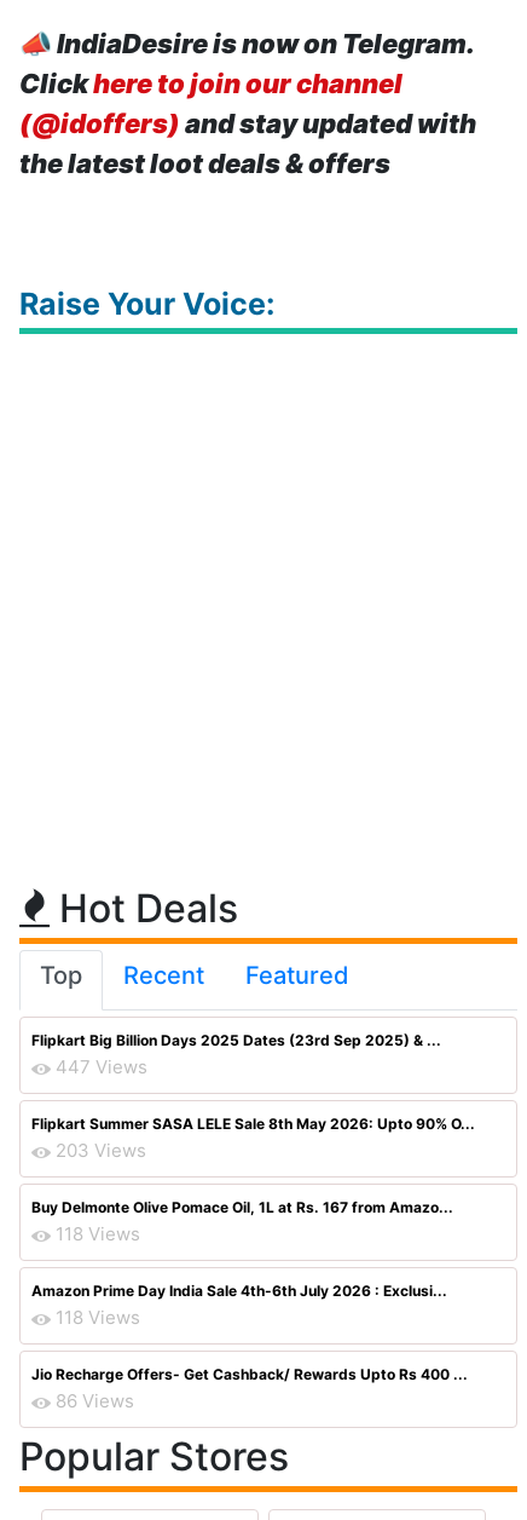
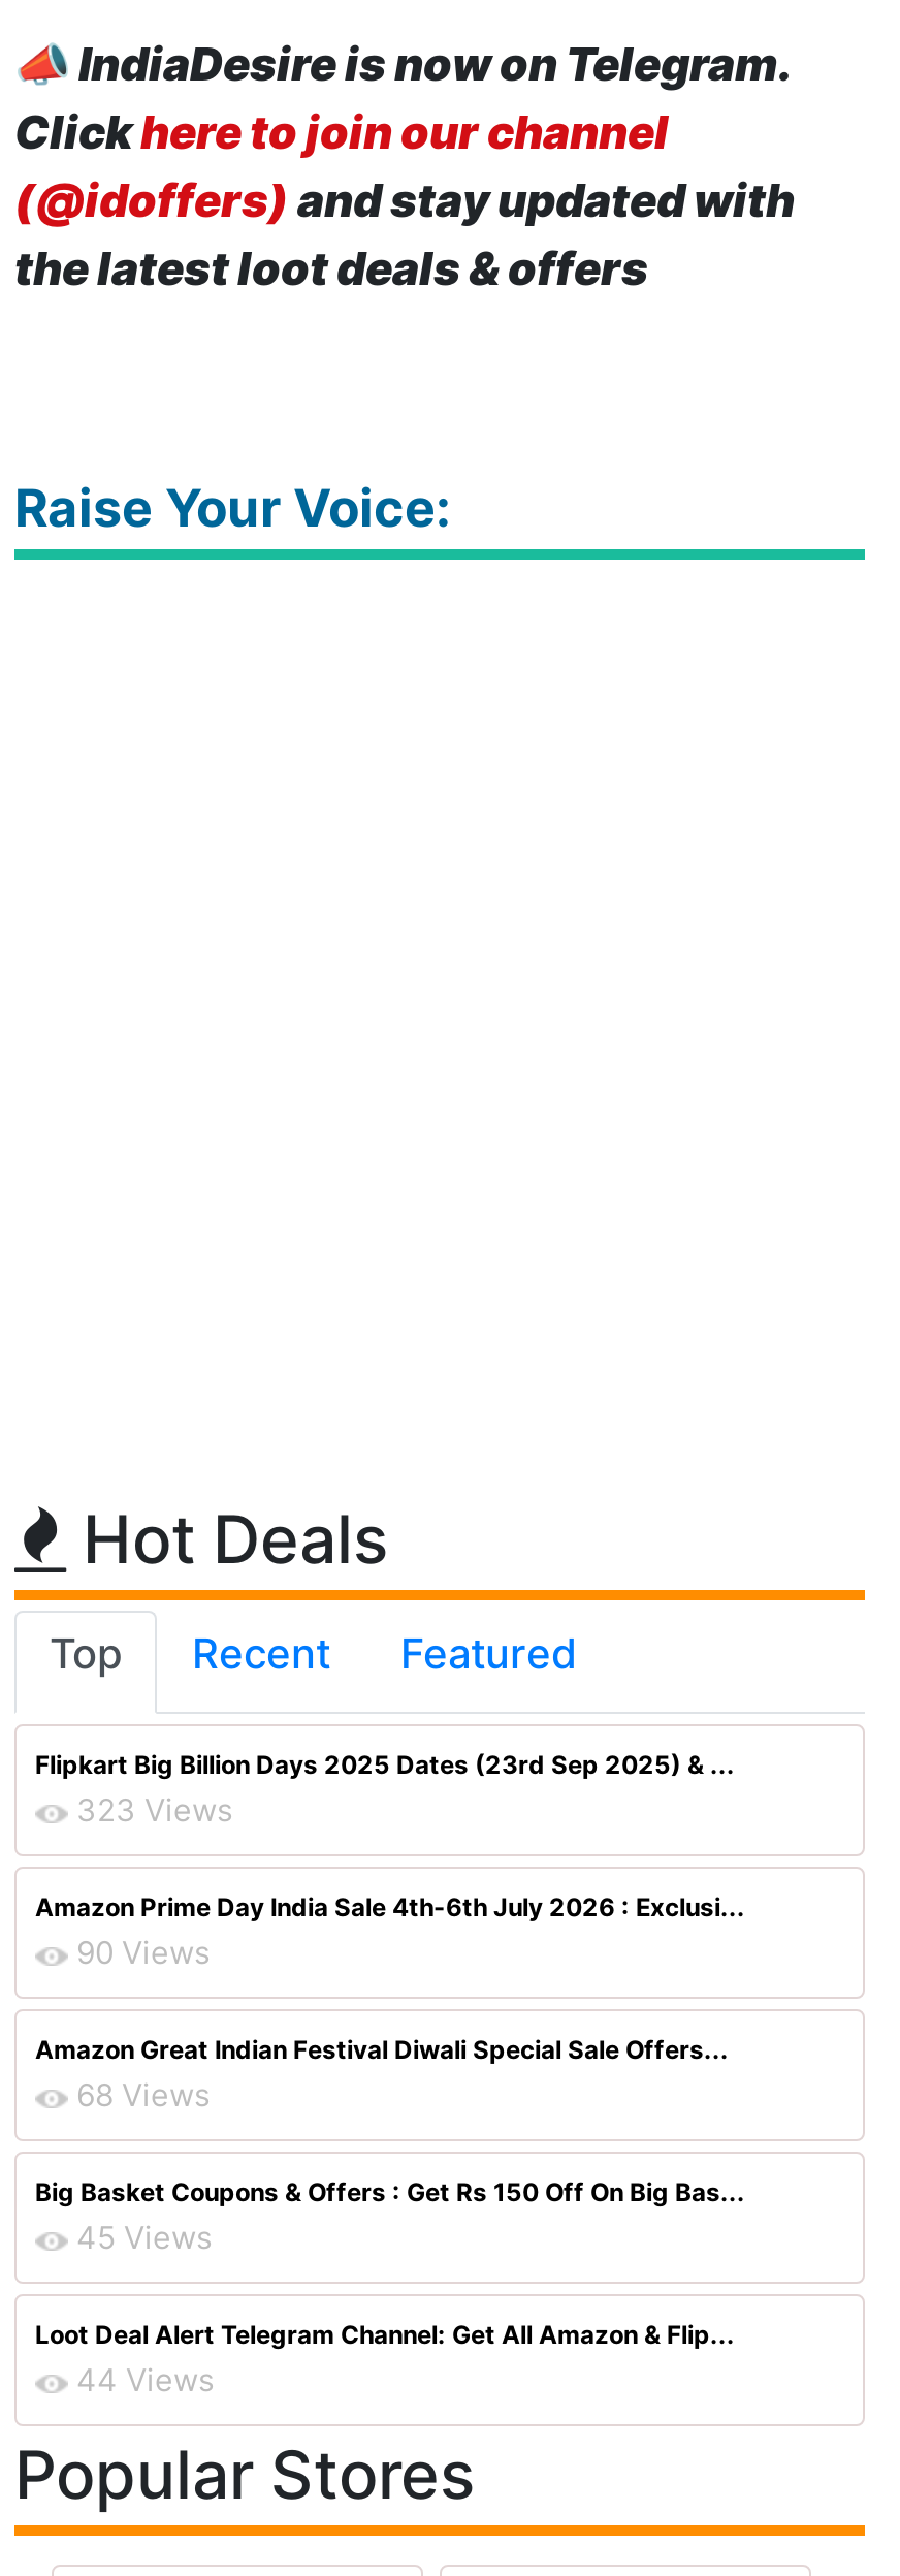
- 447 Views
- Flipkart Summer SASA LELE Sale 8th May 2026: Upto 90% O...
- 203 Views
- Buy Delmonte Olive Pomace Oil, 1L at Rs. 167 from Amazo...
- 118 Views
+ 323 Views

moved up: Amazon Prime Day India Sale 4th-6th July 2026 : Exclusi...

- 118 Views
- Jio Recharge Offers- Get Cashback/ Rewards Upto Rs 400 ...
- 86 Views
+ 90 Views
+ Amazon Great Indian Festival Diwali Special Sale Offers...
+ 68 Views
+ Big Basket Coupons & Offers : Get Rs 150 Off On Big Bas...
+ 45 Views
+ Loot Deal Alert Telegram Channel: Get All Amazon & Flip...
+ 44 Views
